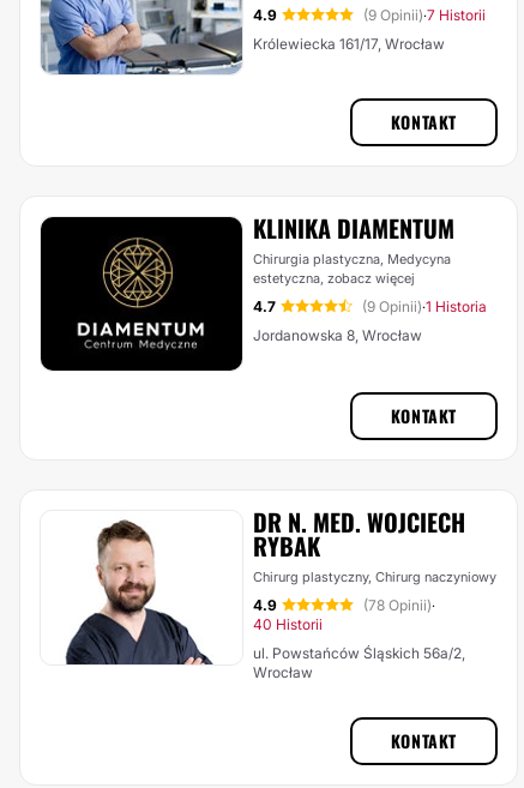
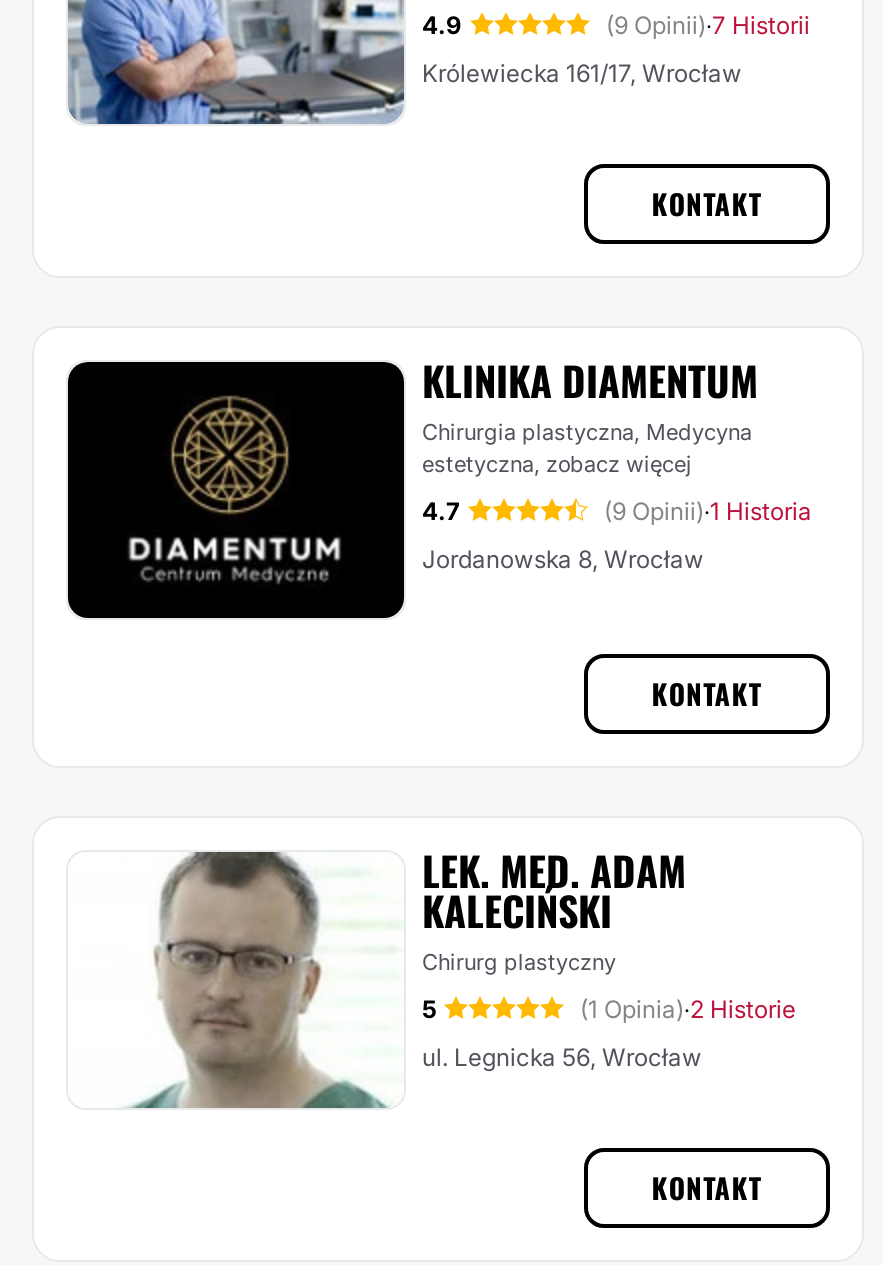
- [image]
- DR N. MED. WOJCIECH
- RYBAK
- Chirurg plastyczny, Chirurg naczyniowy
+ [image]
+ LEK. MED. ADAM
+ KALECIŃSKI
+ Chirurg plastyczny

- 4.9
- (78 Opinii)·
- 40 Historii
+ 5
+ (1 Opinia)·2 Historie

- ul. Powstańców Śląskich 56a/2,
- Wrocław
+ ul. Legnicka 56, Wrocław
